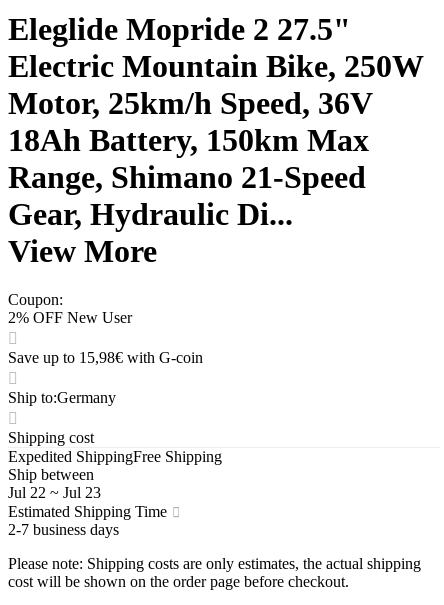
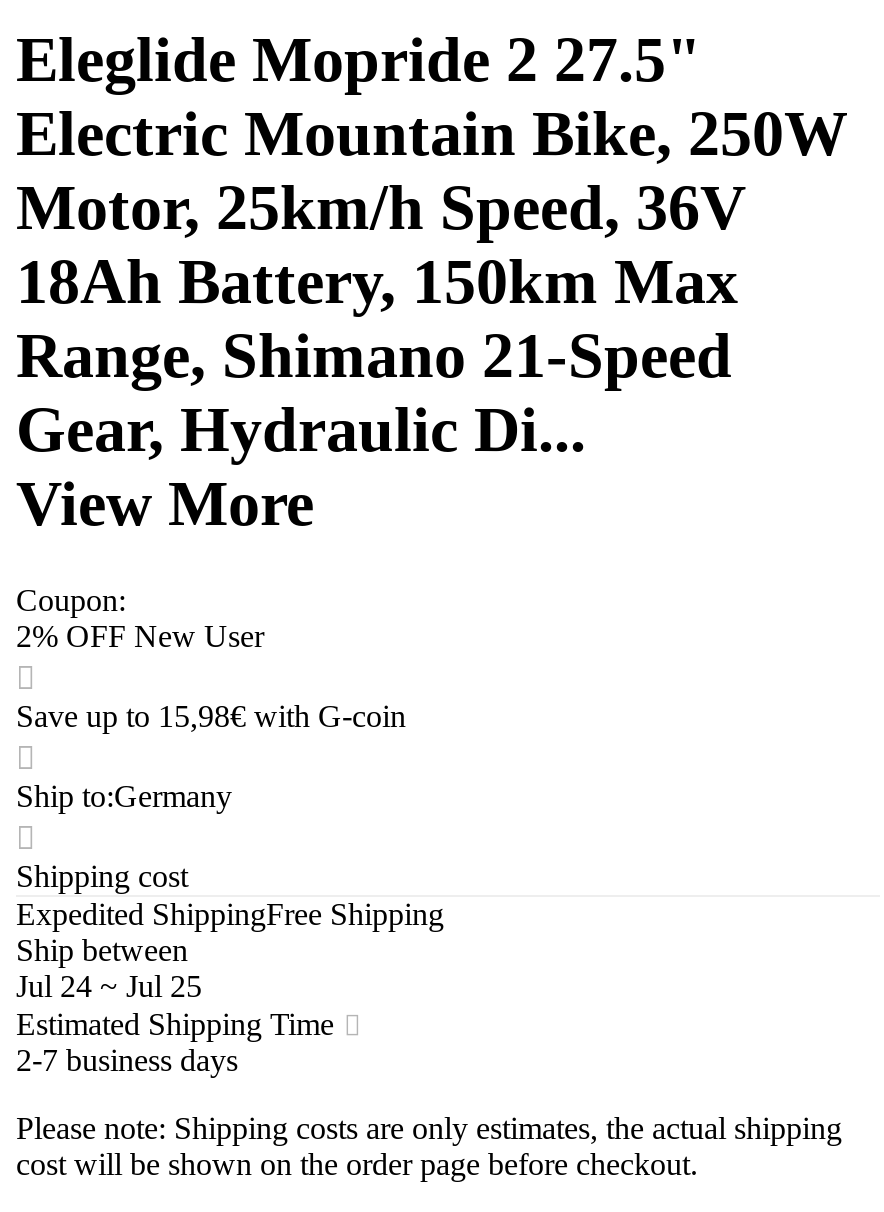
- Jul 22 ~ Jul 23
+ Jul 24 ~ Jul 25
